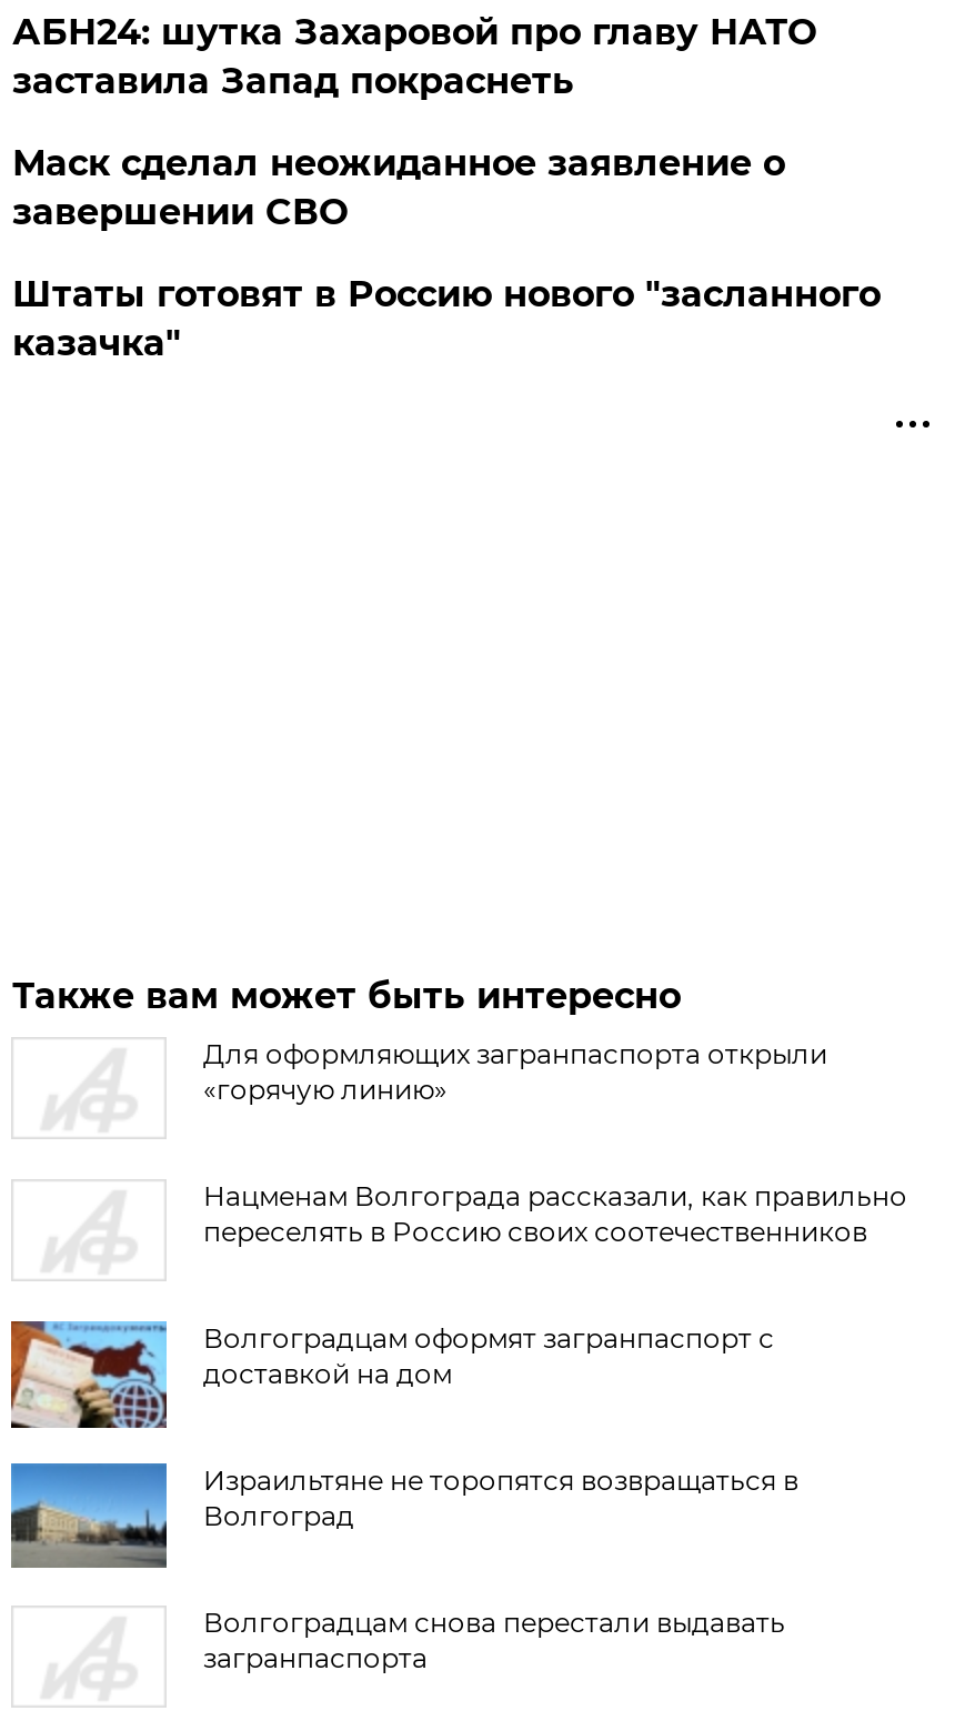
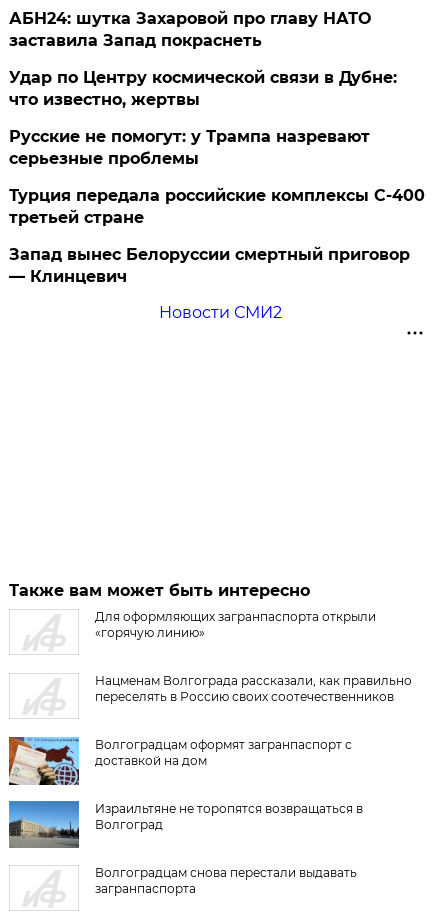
- Маск сделал неожиданное заявление о
- завершении СВО
- Штаты готовят в Россию нового "засланного
- казачка"
+ Удар по Центру космической связи в Дубне:
+ что известно, жертвы
+ Русские не помогут: у Трампа назревают
+ серьезные проблемы
+ Турция передала российские комплексы С-400
+ третьей стране
+ Запад вынес Белоруссии смертный приговор
+ — Клинцевич
+ Новости СМИ2
